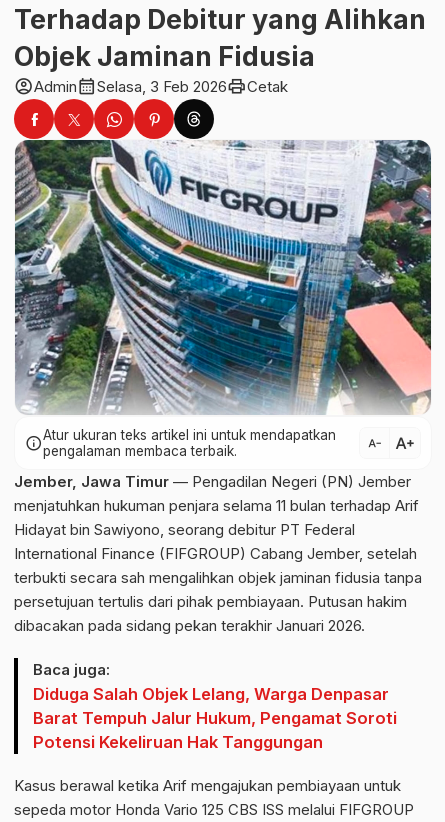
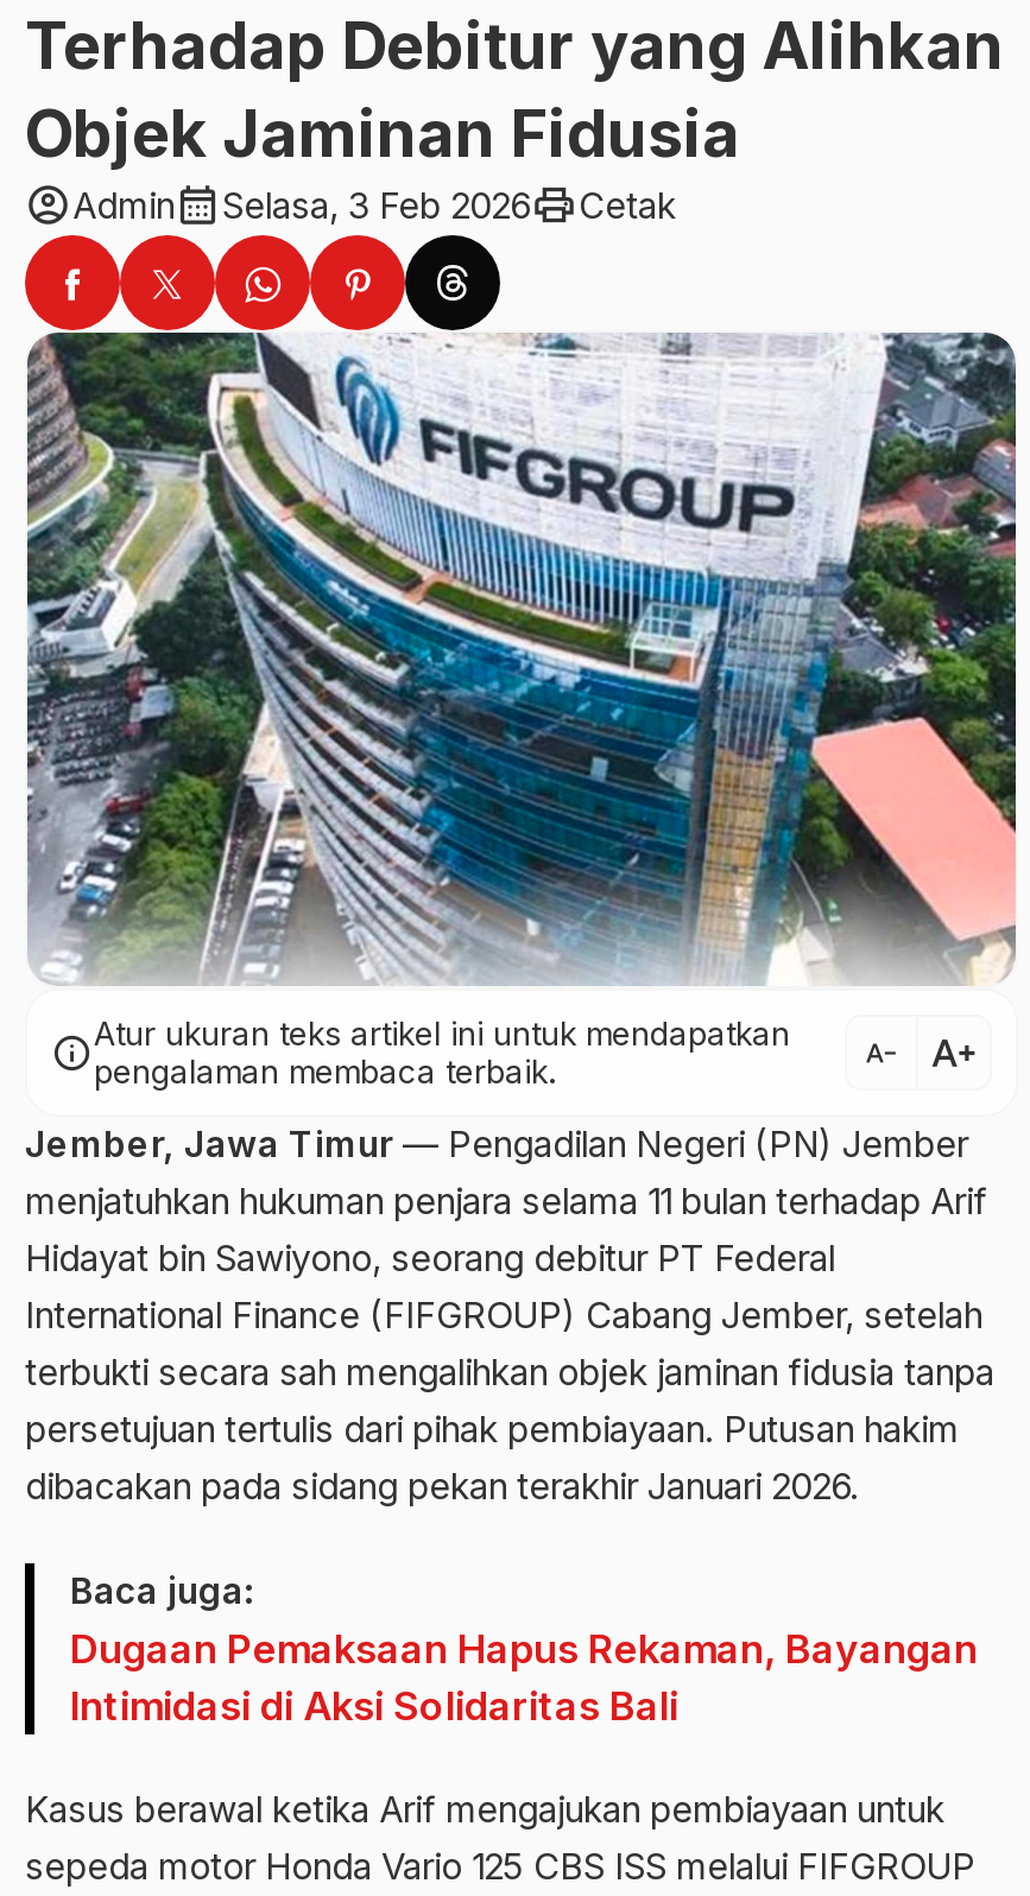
- Diduga Salah Objek Lelang, Warga Denpasar
- Barat Tempuh Jalur Hukum, Pengamat Soroti
- Potensi Kekeliruan Hak Tanggungan
+ Dugaan Pemaksaan Hapus Rekaman, Bayangan
+ Intimidasi di Aksi Solidaritas Bali
